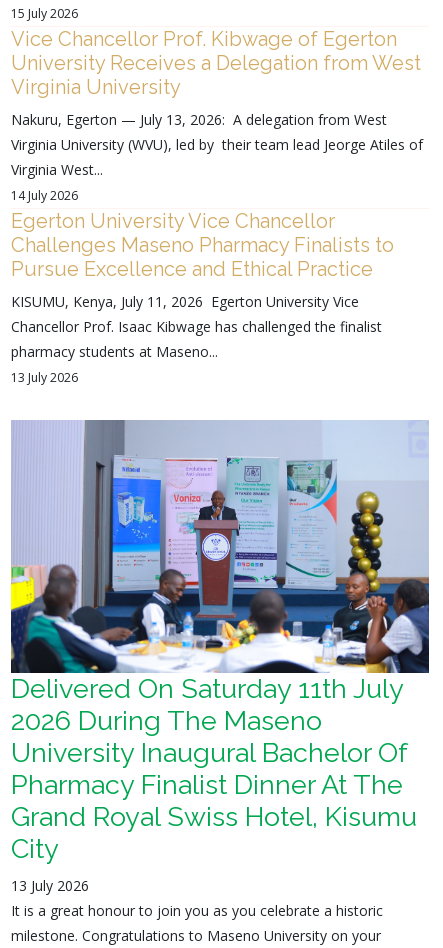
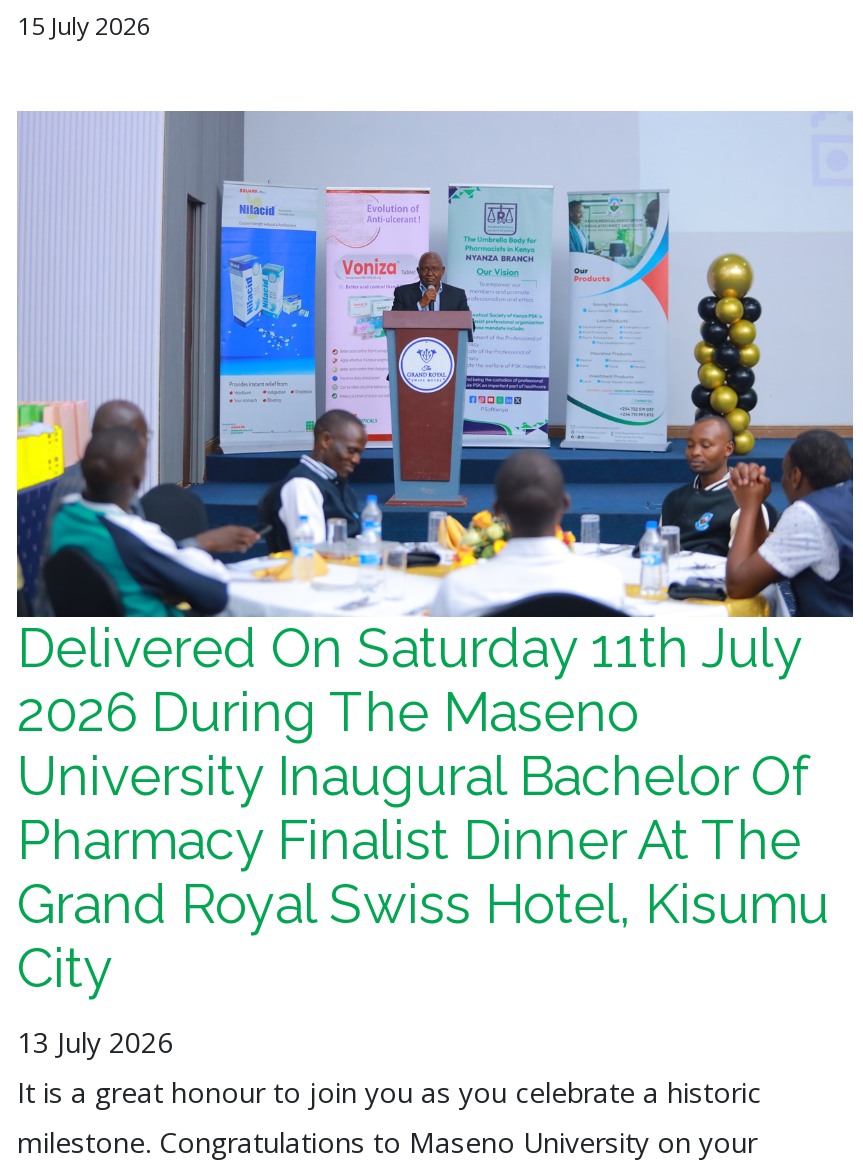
- Vice Chancellor Prof. Kibwage of Egerton
- University Receives a Delegation from West
- Virginia University
- Nakuru, Egerton — July 13, 2026: A delegation from West
- Virginia University (WVU), led by their team lead Jeorge Atiles of
- Virginia West...
- 14 July 2026
- Egerton University Vice Chancellor
- Challenges Maseno Pharmacy Finalists to
- Pursue Excellence and Ethical Practice
- KISUMU, Kenya, July 11, 2026 Egerton University Vice
- Chancellor Prof. Isaac Kibwage has challenged the finalist
- pharmacy students at Maseno...
- 13 July 2026
